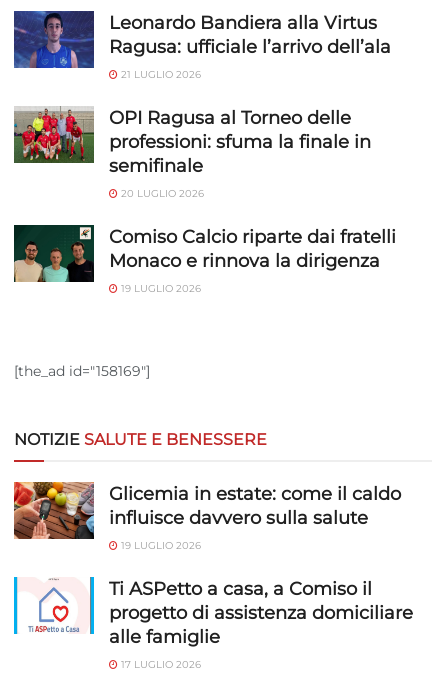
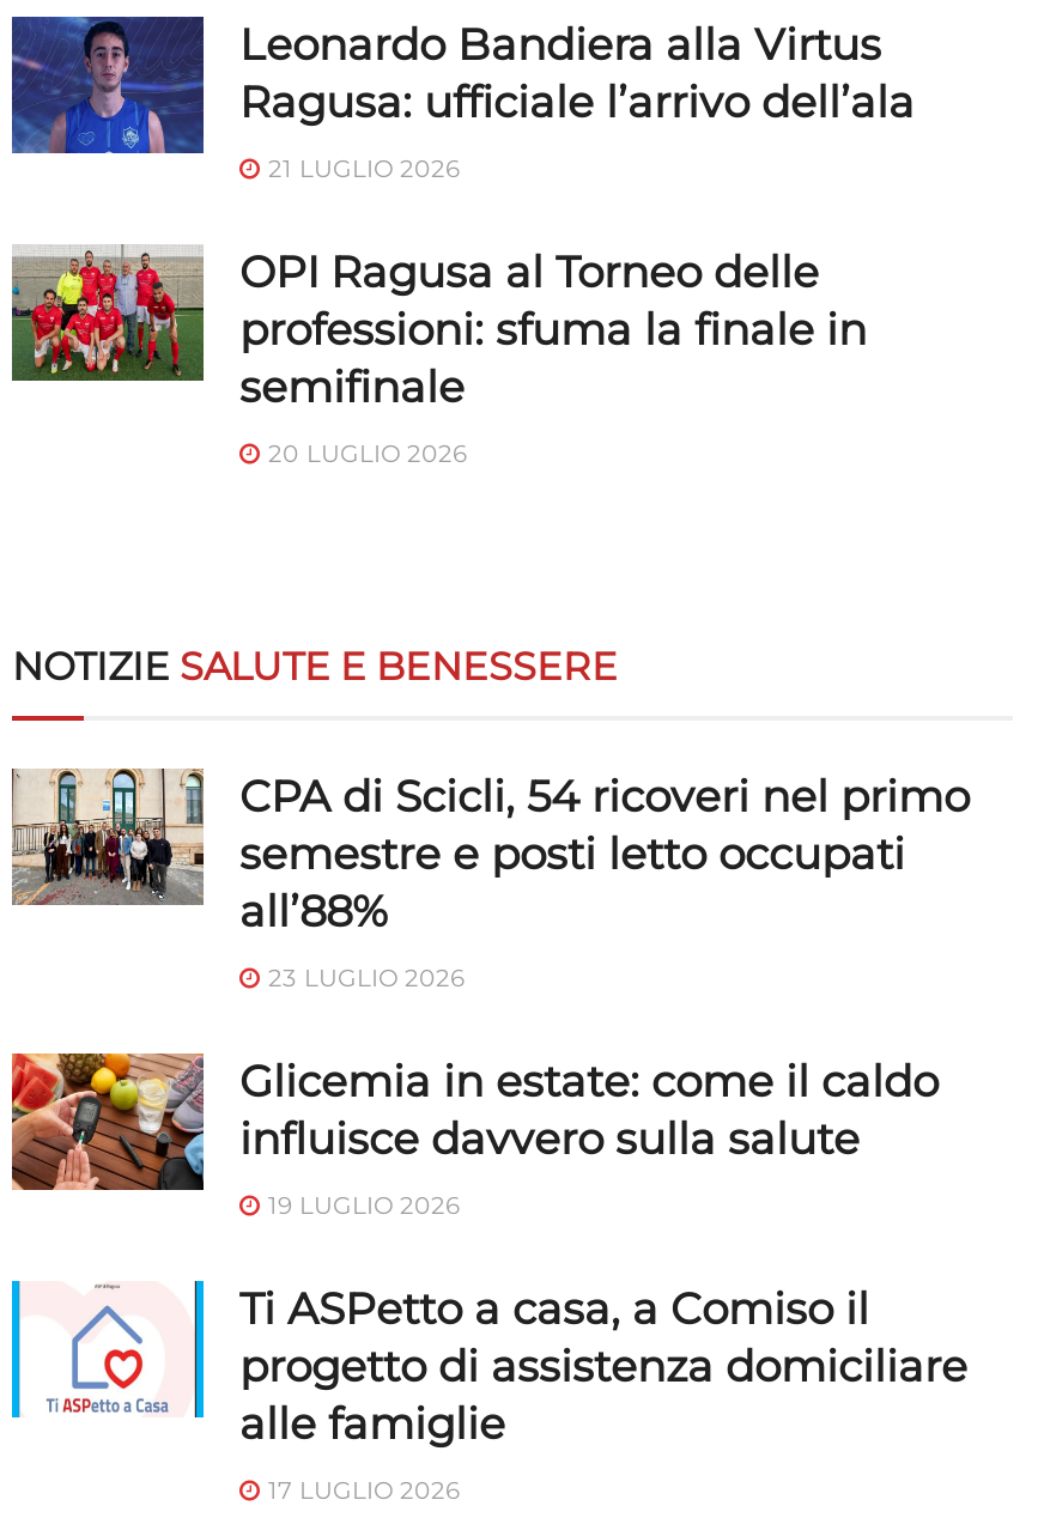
- [image]
- Comiso Calcio riparte dai fratelli
- Monaco e rinnova la dirigenza
- 19 LUGLIO 2026

- [the_ad id="158169"]

moved up: NOTIZIE SALUTE E BENESSERE

+ [image]
+ CPA di Scicli, 54 ricoveri nel primo
+ semestre e posti letto occupati
+ all’88%
+ 23 LUGLIO 2026
